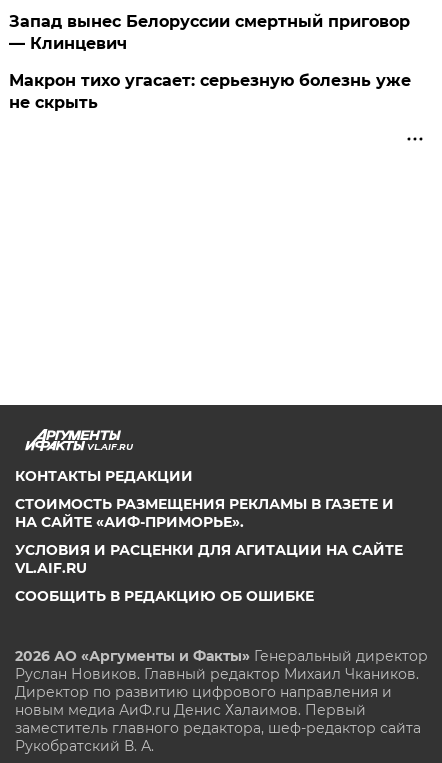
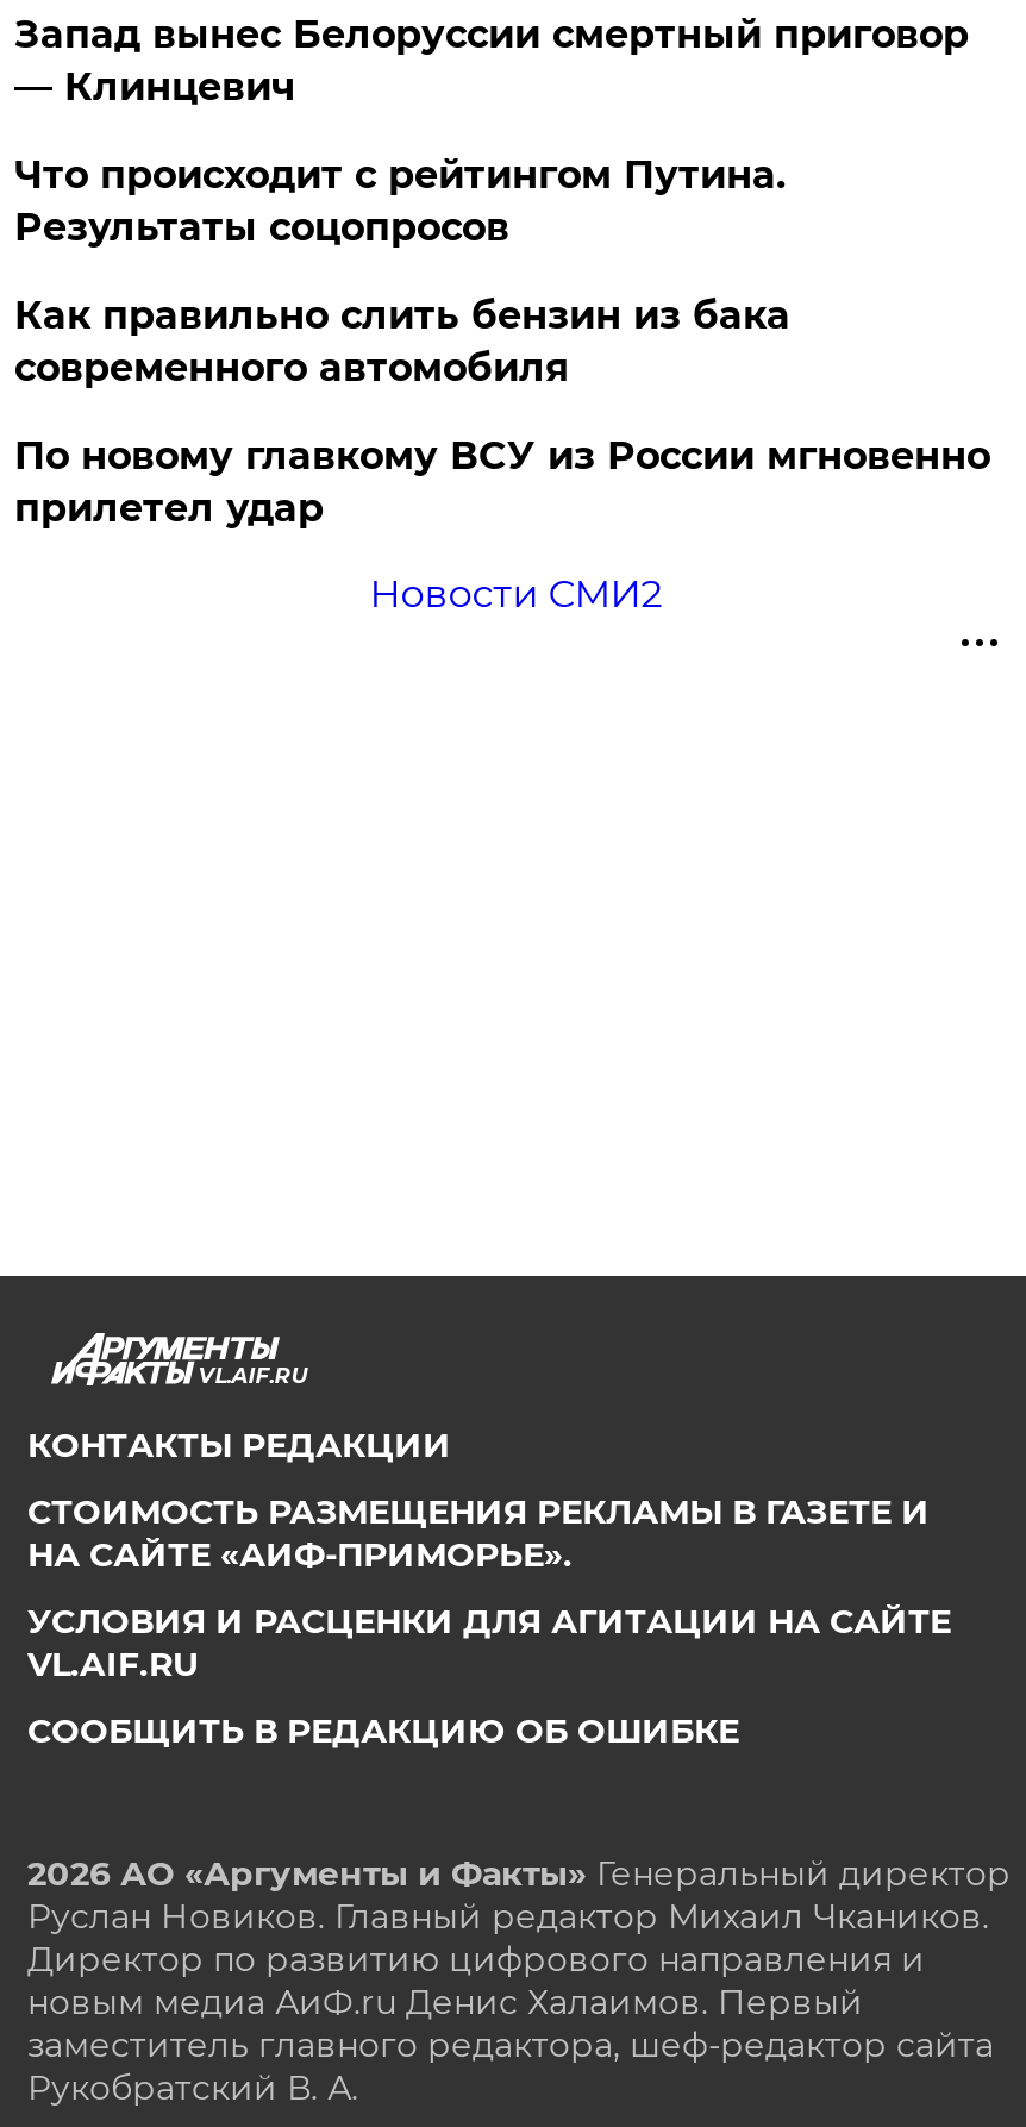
- Макрон тихо угасает: серьезную болезнь уже
- не скрыть
+ Что происходит с рейтингом Путина.
+ Результаты соцопросов
+ Как правильно слить бензин из бака
+ современного автомобиля
+ По новому главкому ВСУ из России мгновенно
+ прилетел удар
+ Новости СМИ2
